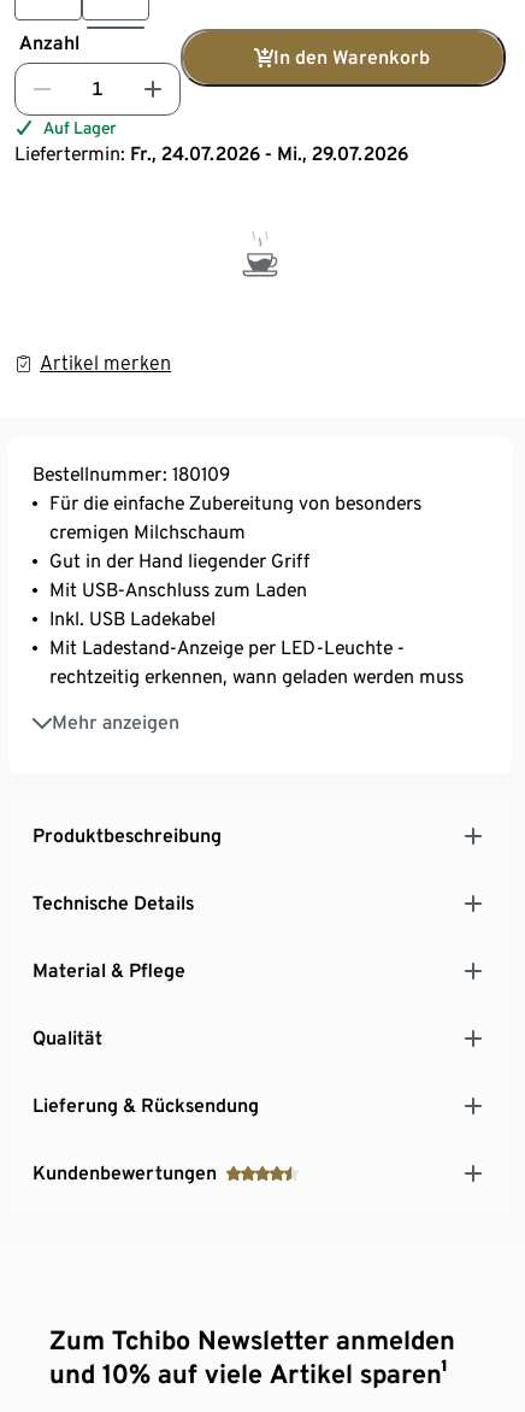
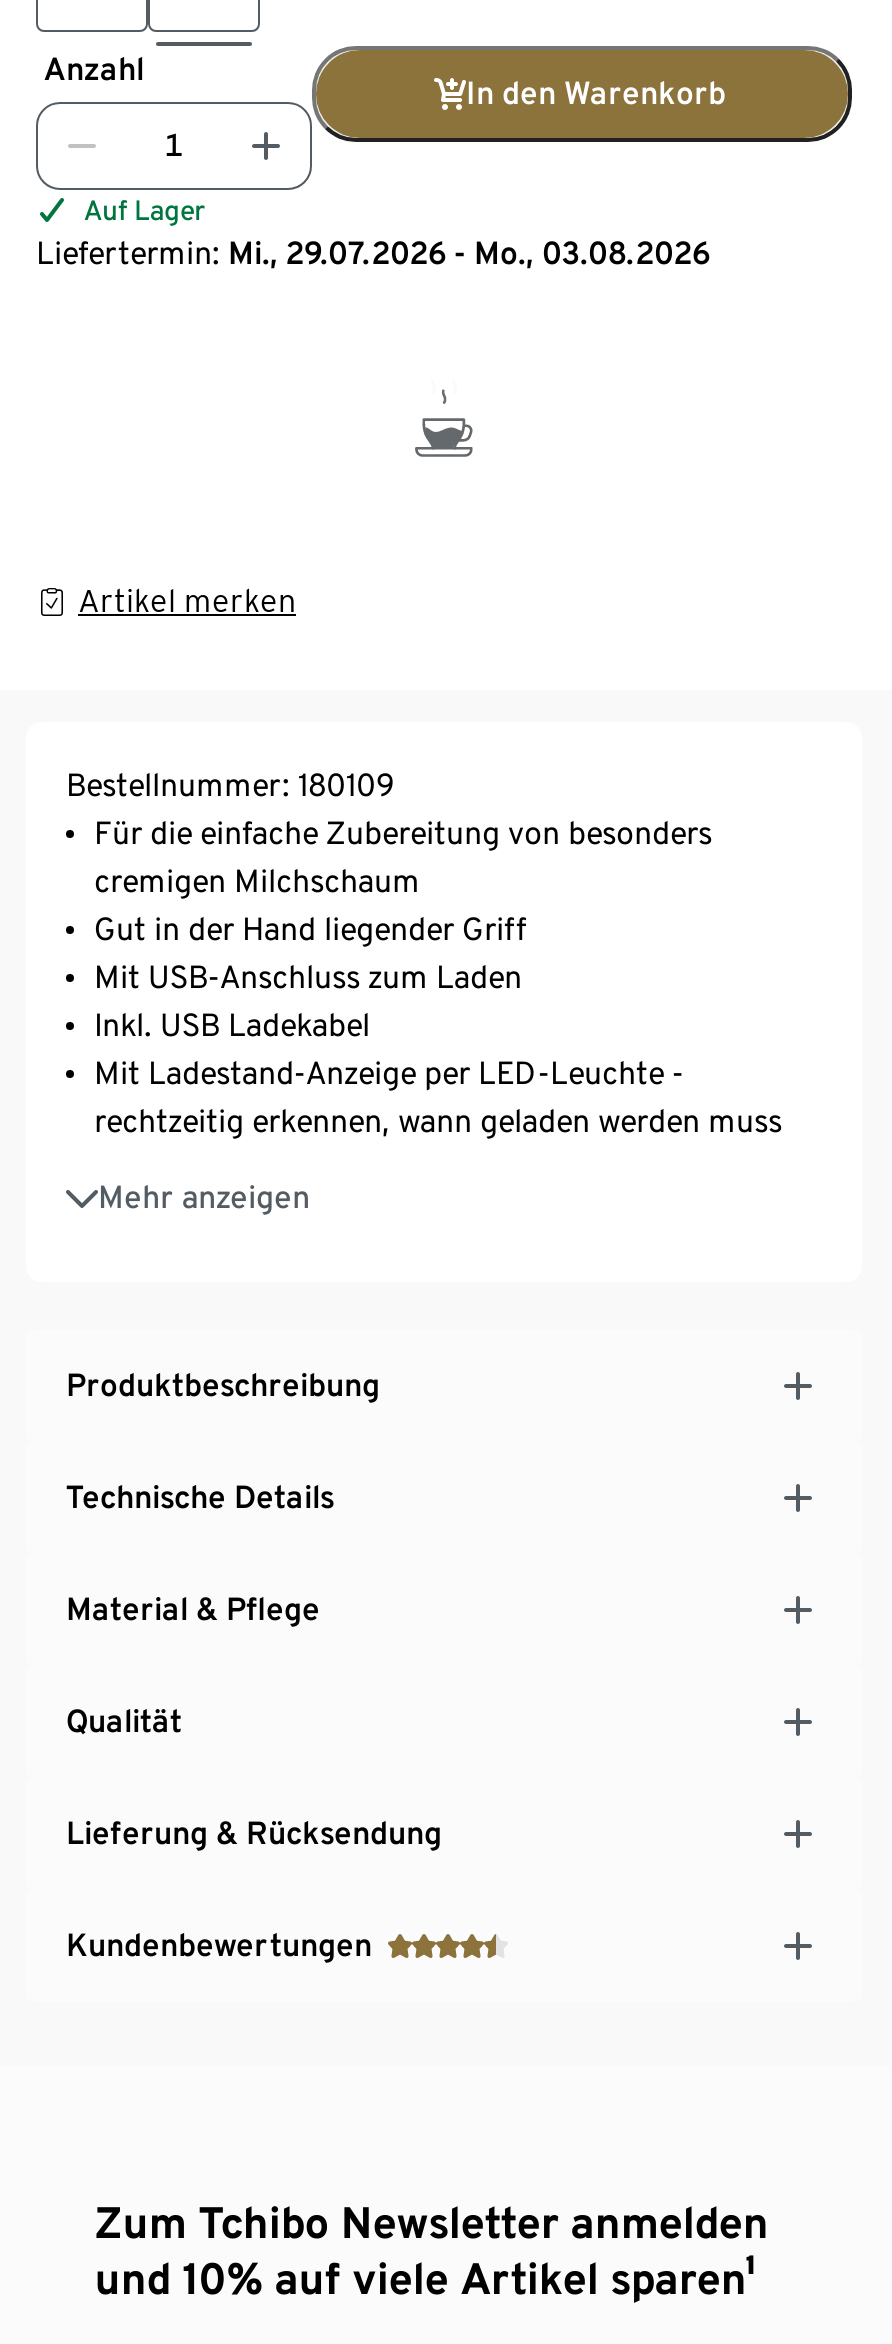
- Liefertermin: Fr., 24.07.2026 - Mi., 29.07.2026
+ Liefertermin: Mi., 29.07.2026 - Mo., 03.08.2026
